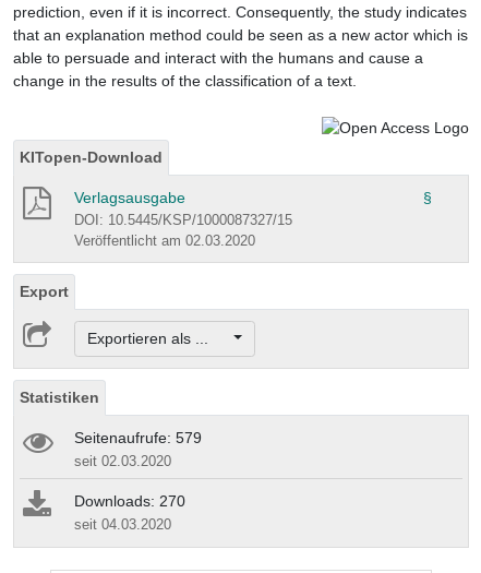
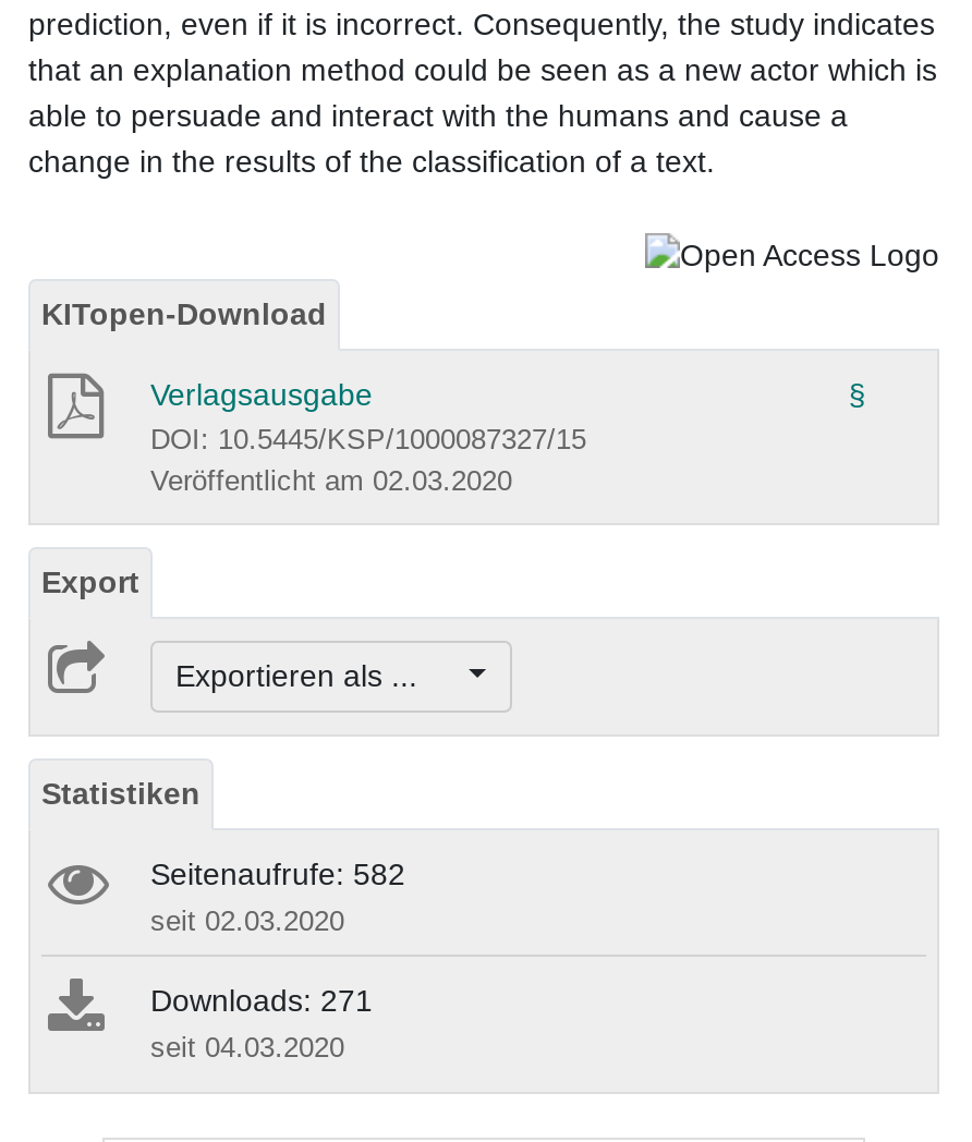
- Seitenaufrufe: 579
+ Seitenaufrufe: 582

- Downloads: 270
+ Downloads: 271
